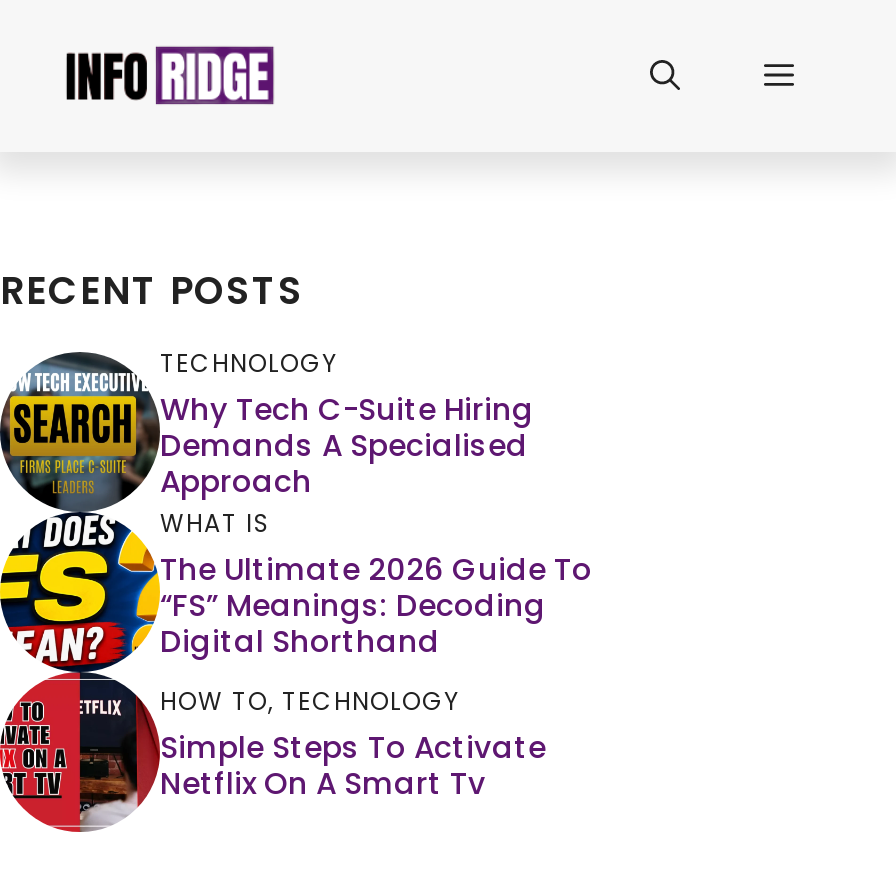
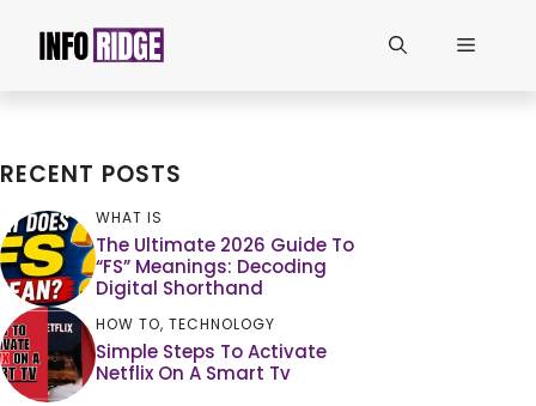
- [image]
- TECHNOLOGY
- Why Tech C-Suite Hiring
- Demands A Specialised
- Approach
